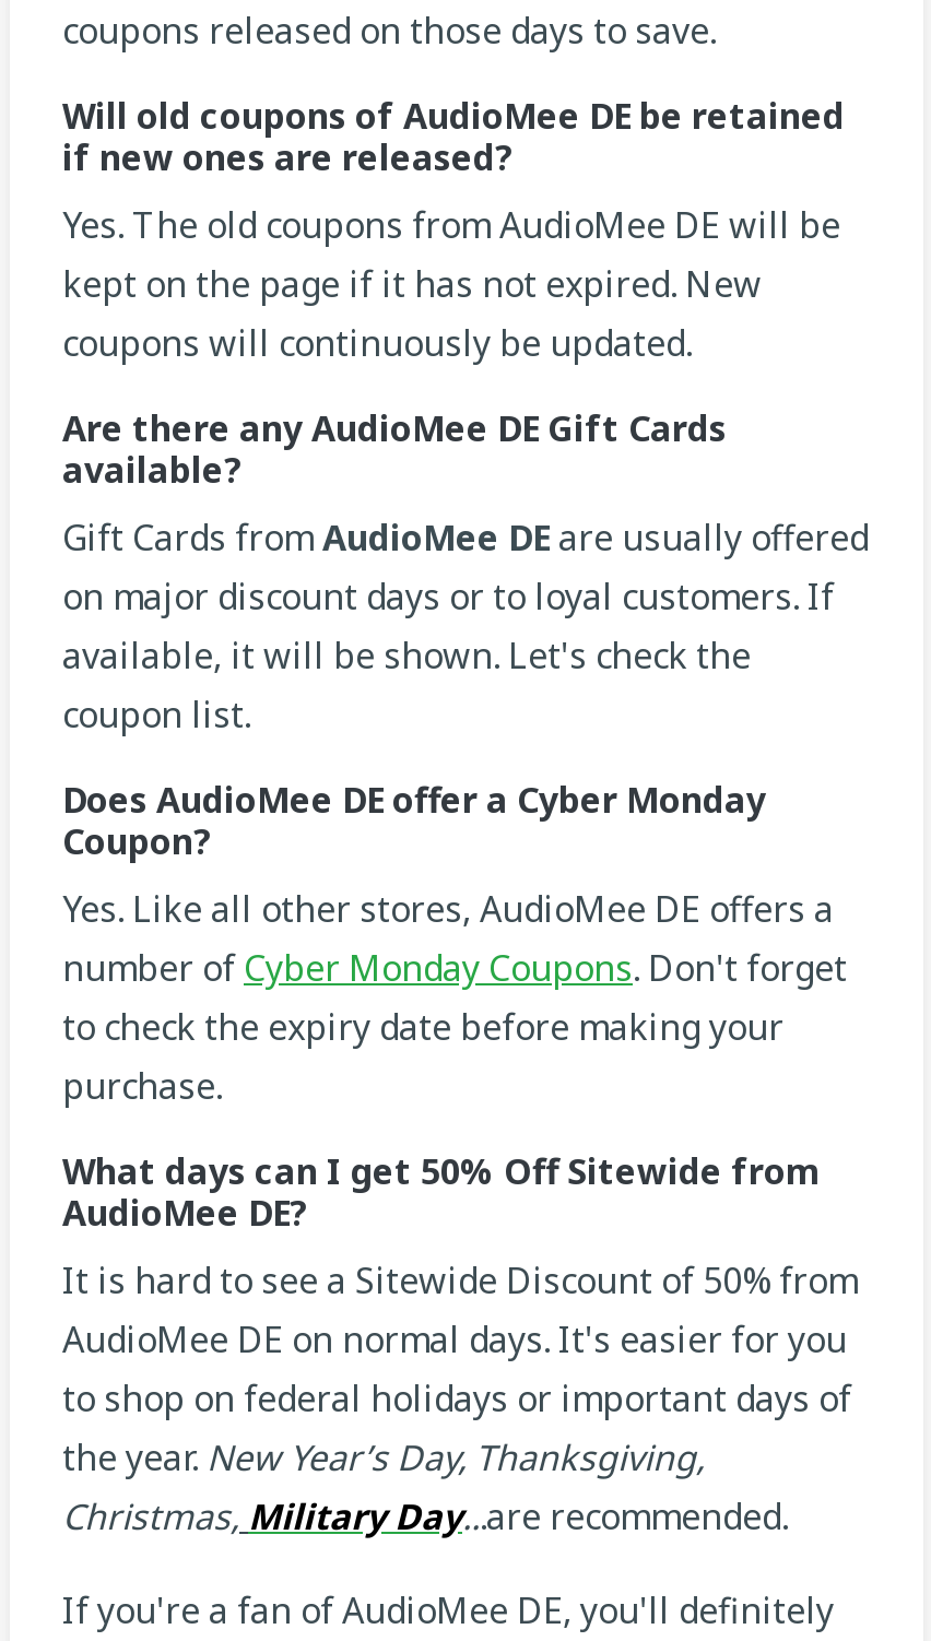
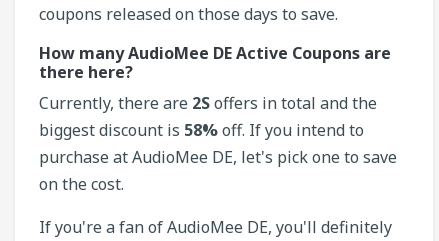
- Will old coupons of AudioMee DE be retained
- if new ones are released?
- Yes. The old coupons from AudioMee DE will be
- kept on the page if it has not expired. New
- coupons will continuously be updated.
- Are there any AudioMee DE Gift Cards
- available?
- Gift Cards from AudioMee DE are usually offered
- on major discount days or to loyal customers. If
- available, it will be shown. Let's check the
- coupon list.
- Does AudioMee DE offer a Cyber Monday
- Coupon?
- Yes. Like all other stores, AudioMee DE offers a
- number of Cyber Monday Coupons. Don't forget
- to check the expiry date before making your
- purchase.
- What days can I get 50% Off Sitewide from
- AudioMee DE?
- It is hard to see a Sitewide Discount of 50% from
- AudioMee DE on normal days. It's easier for you
- to shop on federal holidays or important days of
- the year. New Year’s Day, Thanksgiving,
- Christmas, Military Day...are recommended.
+ How many AudioMee DE Active Coupons are
+ there here?
+ Currently, there are 2S offers in total and the
+ biggest discount is 58% off. If you intend to
+ purchase at AudioMee DE, let's pick one to save
+ on the cost.
